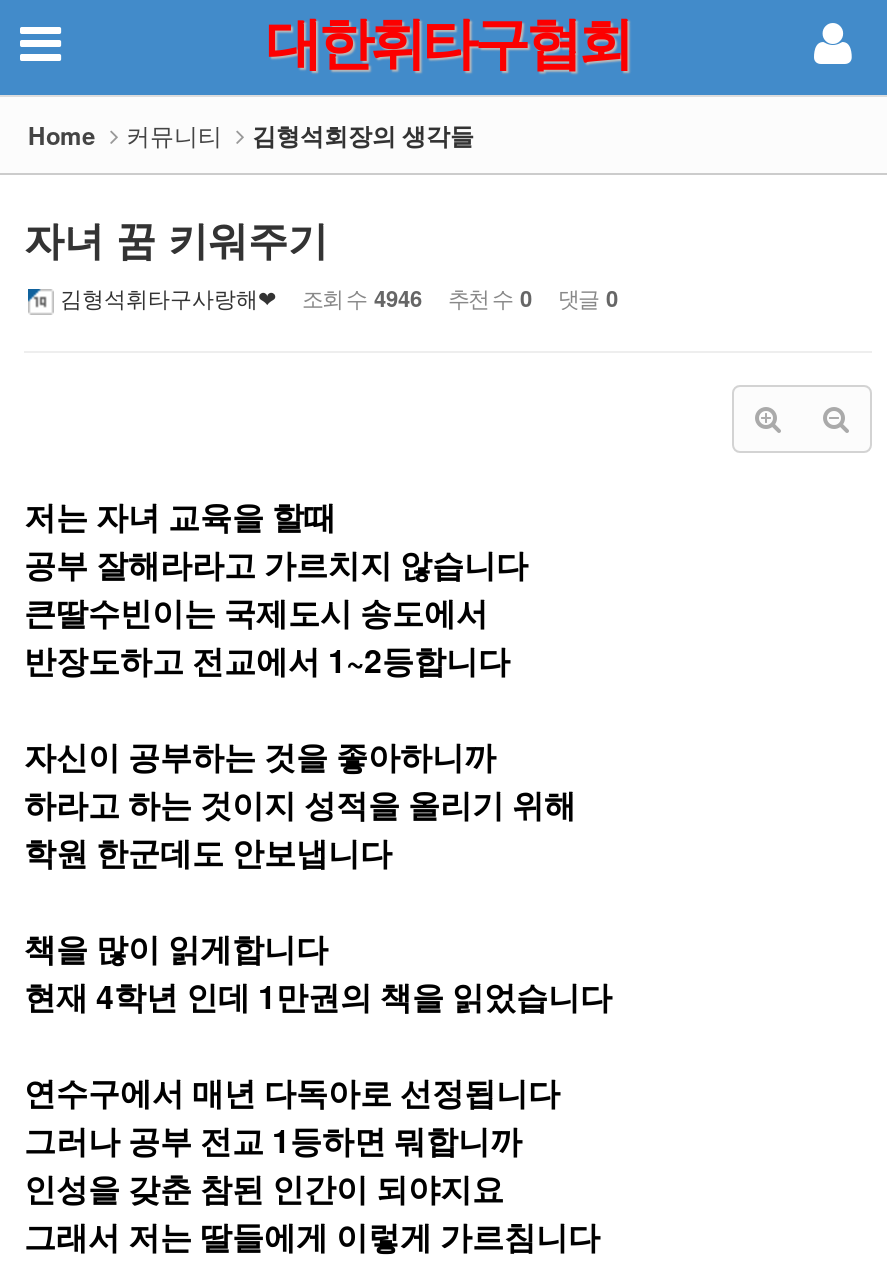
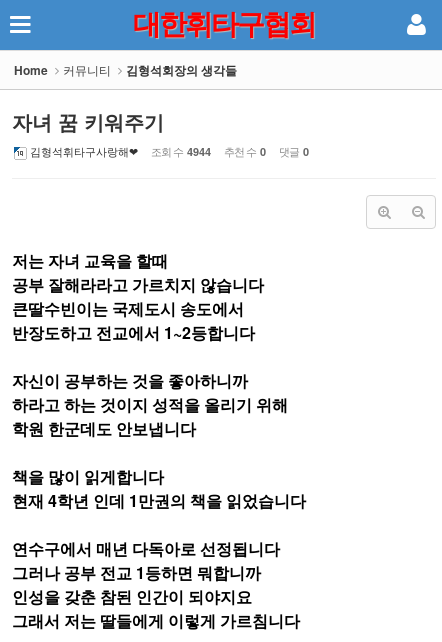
- 조회 수 4946
+ 조회 수 4944
